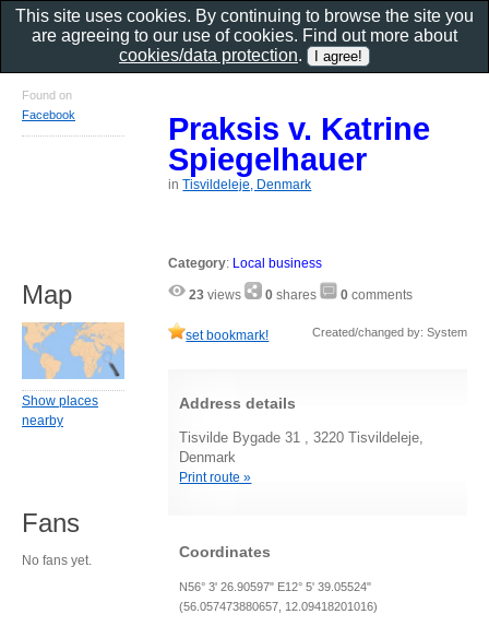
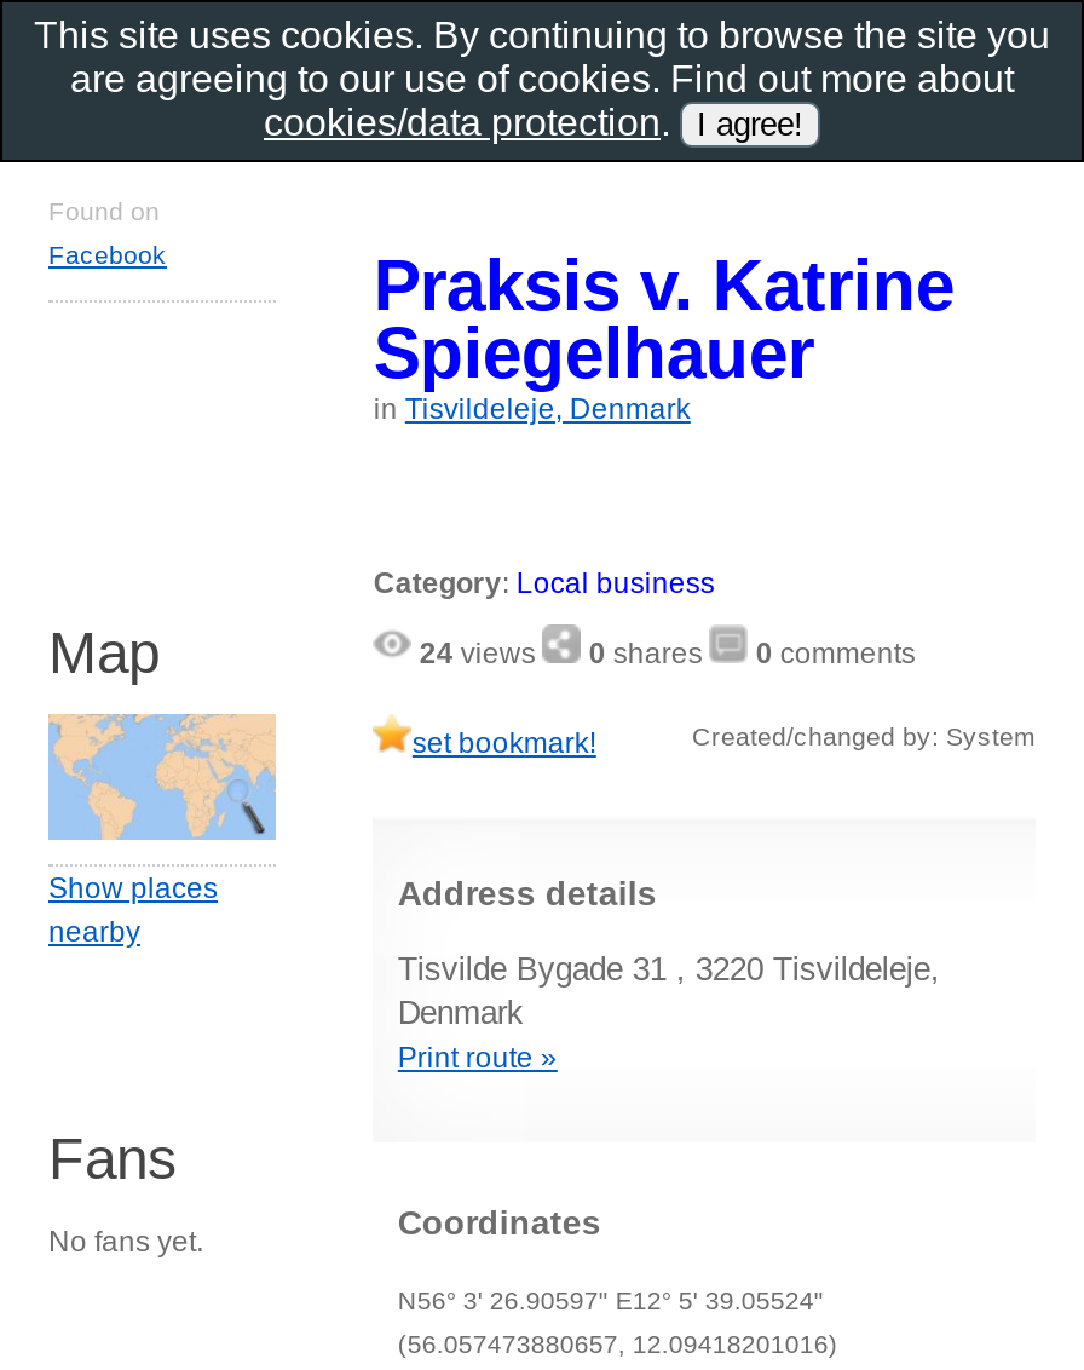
- 23 views 0 shares 0 comments
+ 24 views 0 shares 0 comments
